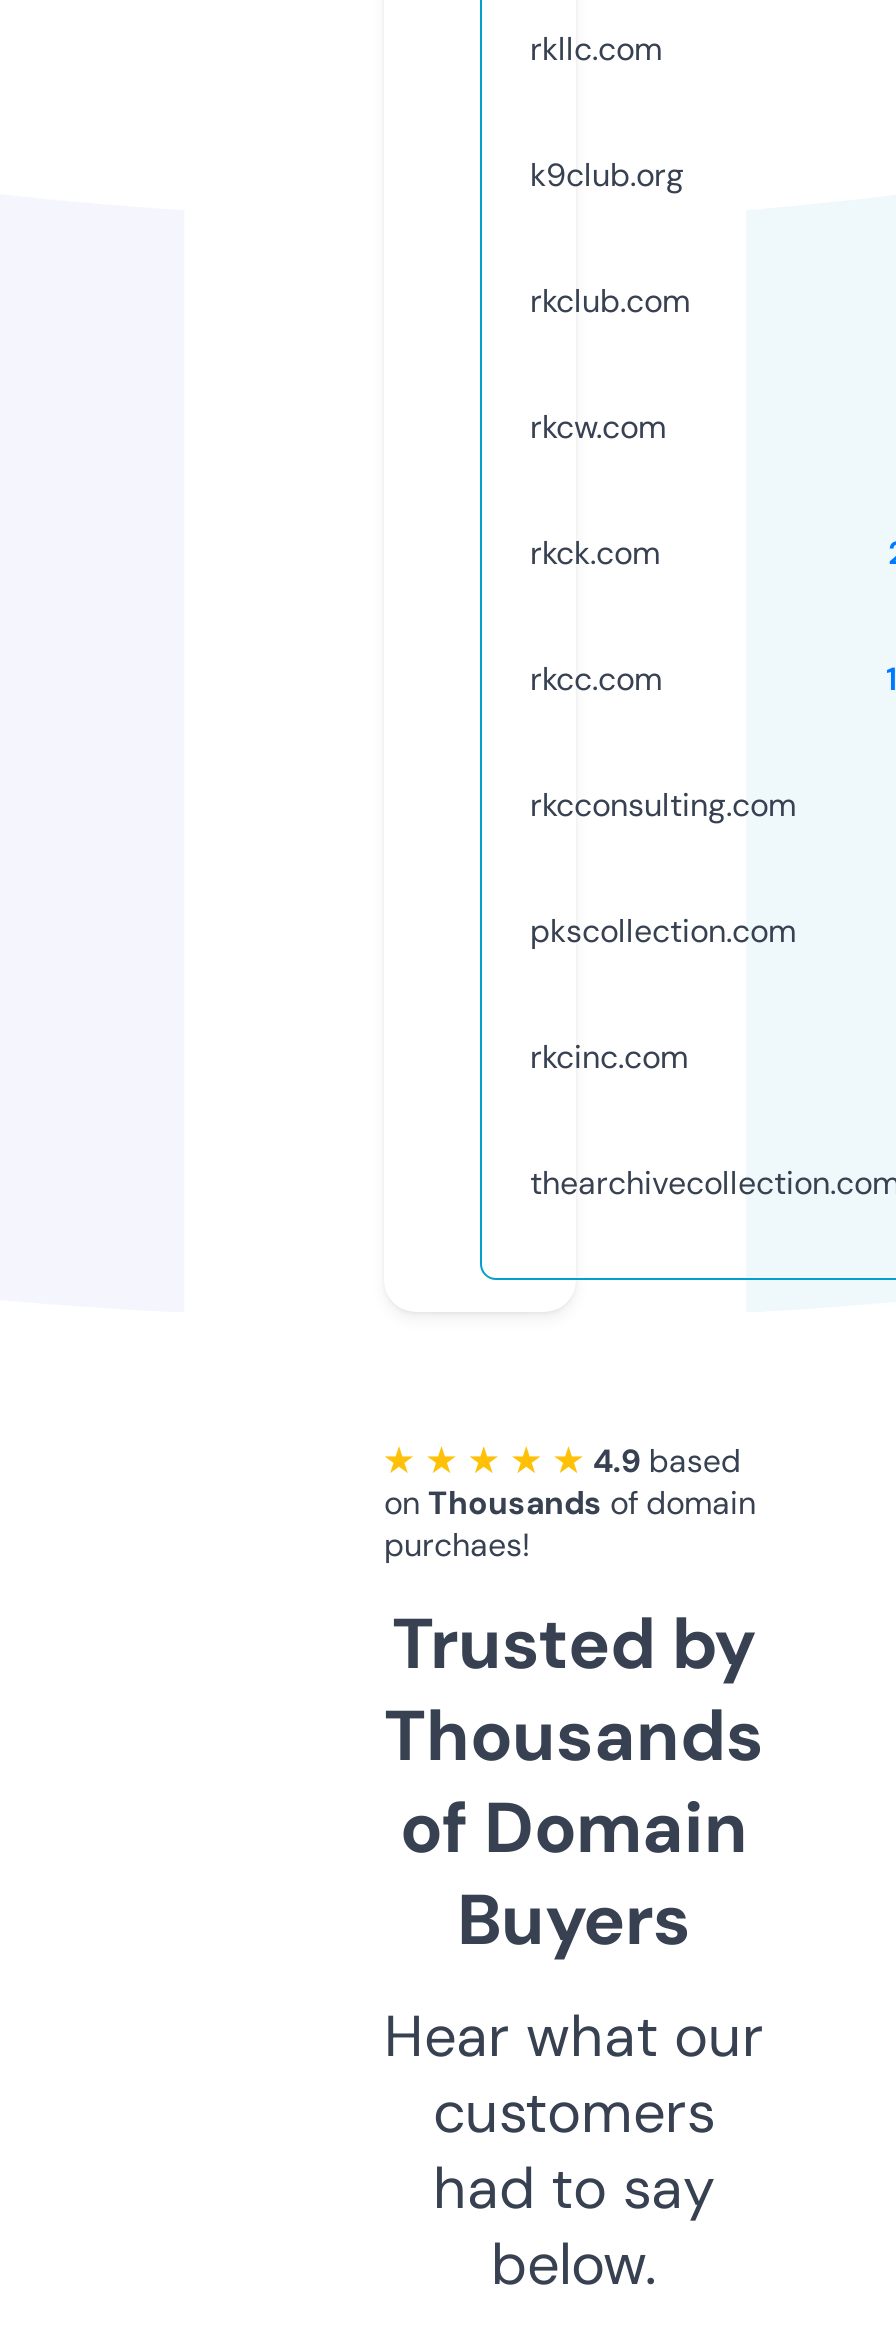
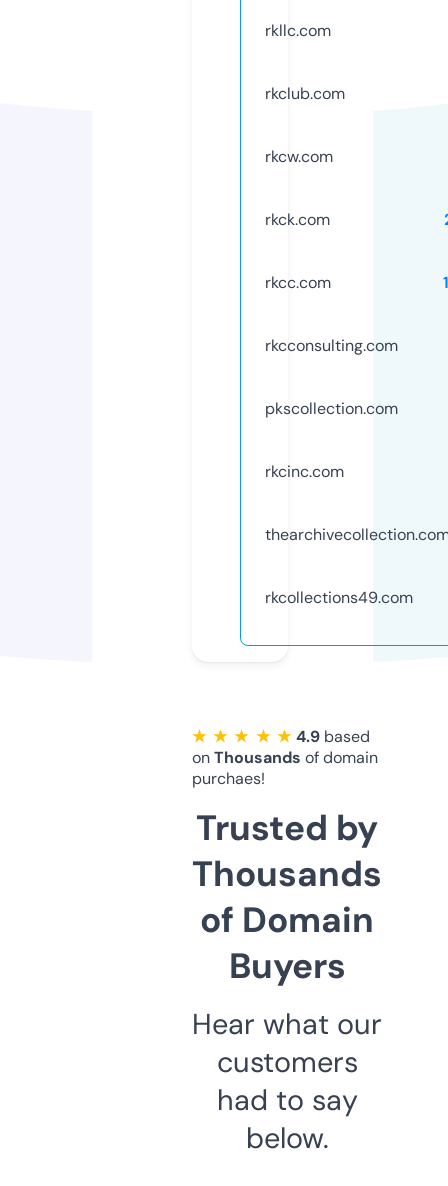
- k9club.org

moved up: rkclub.com | rkcw.com | rkck.com | rkcc.com | rkcconsulting.com | pkscollection.com | rkcinc.com

+ rkcollections49.com
